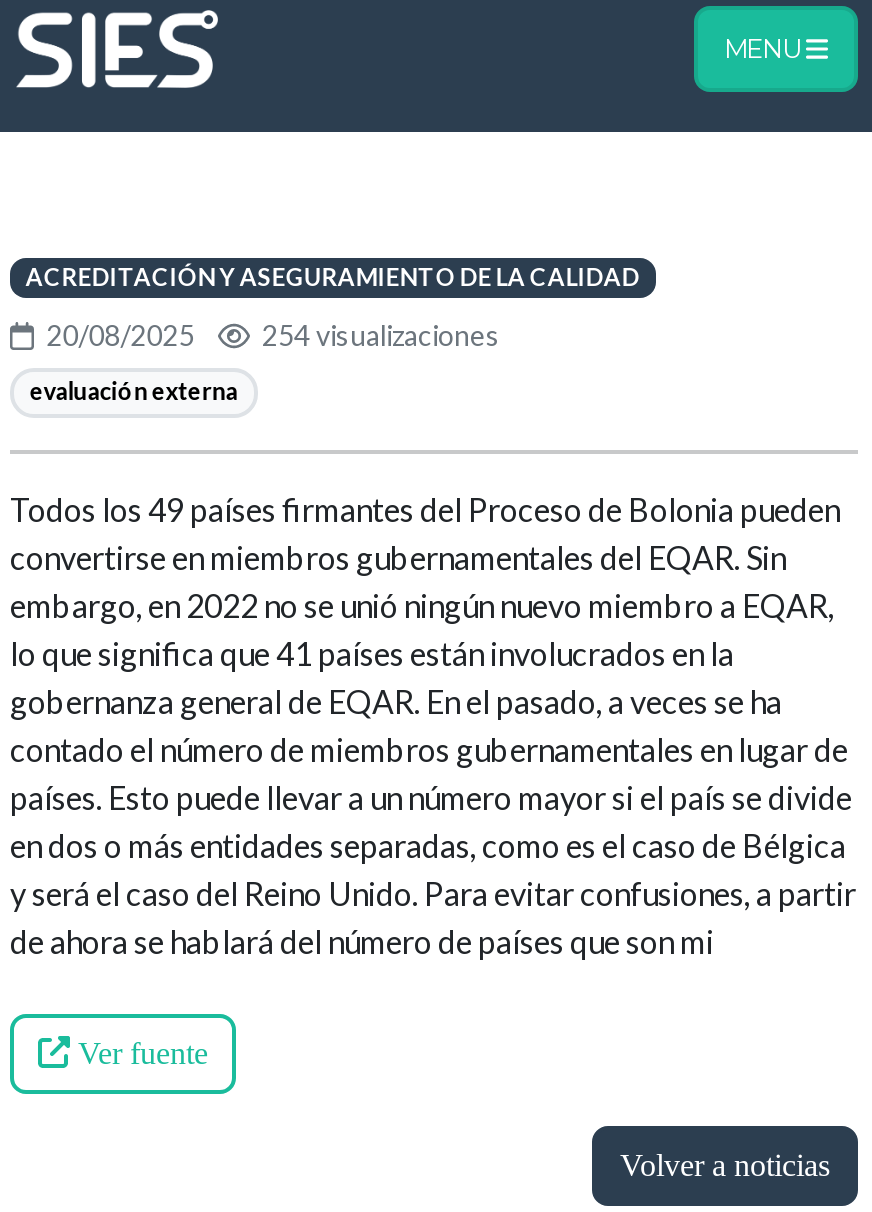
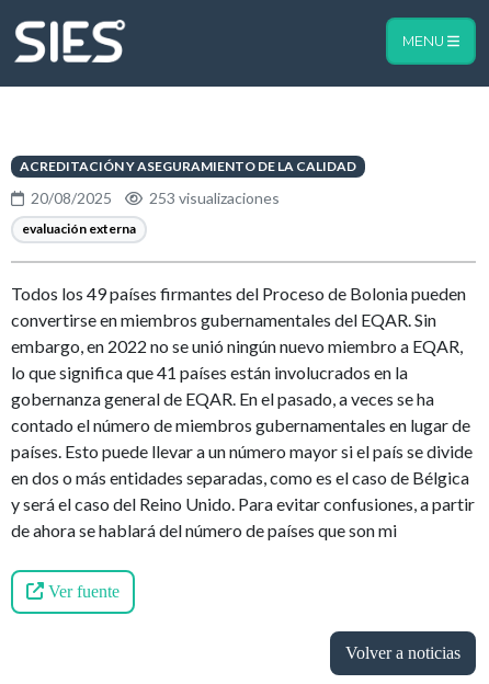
- 254 visualizaciones
+ 253 visualizaciones
